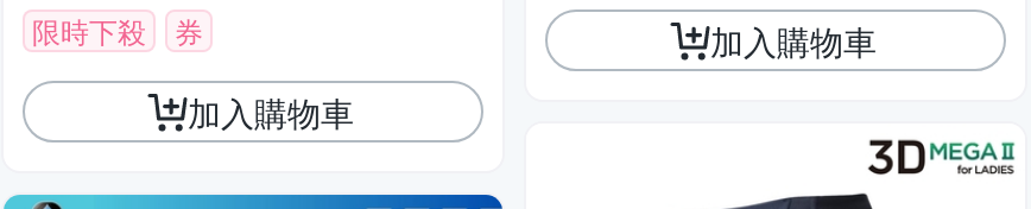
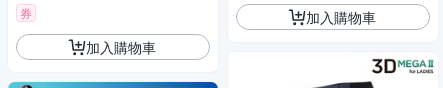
- 限時下殺
